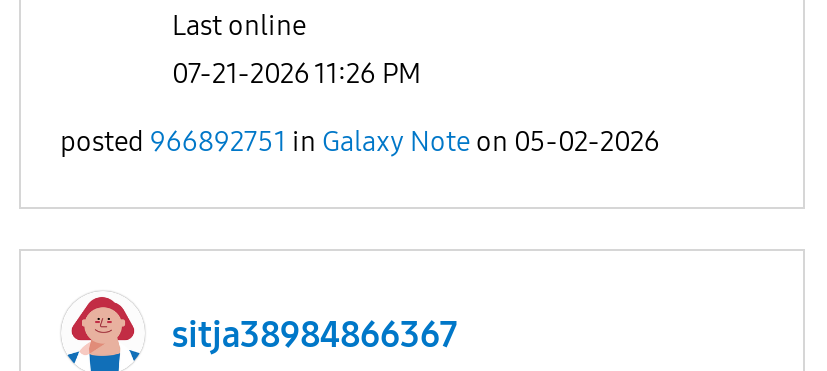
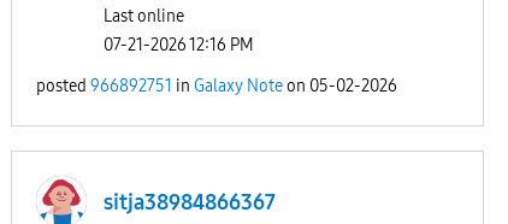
- 07-21-2026 11:26 PM
+ 07-21-2026 12:16 PM
